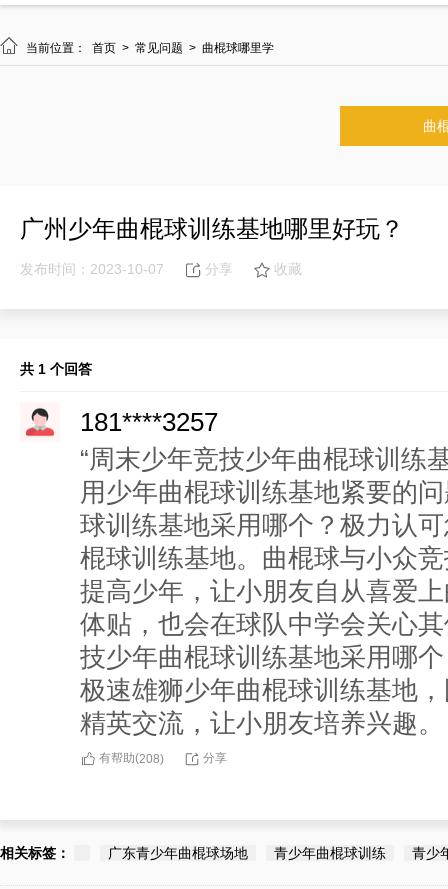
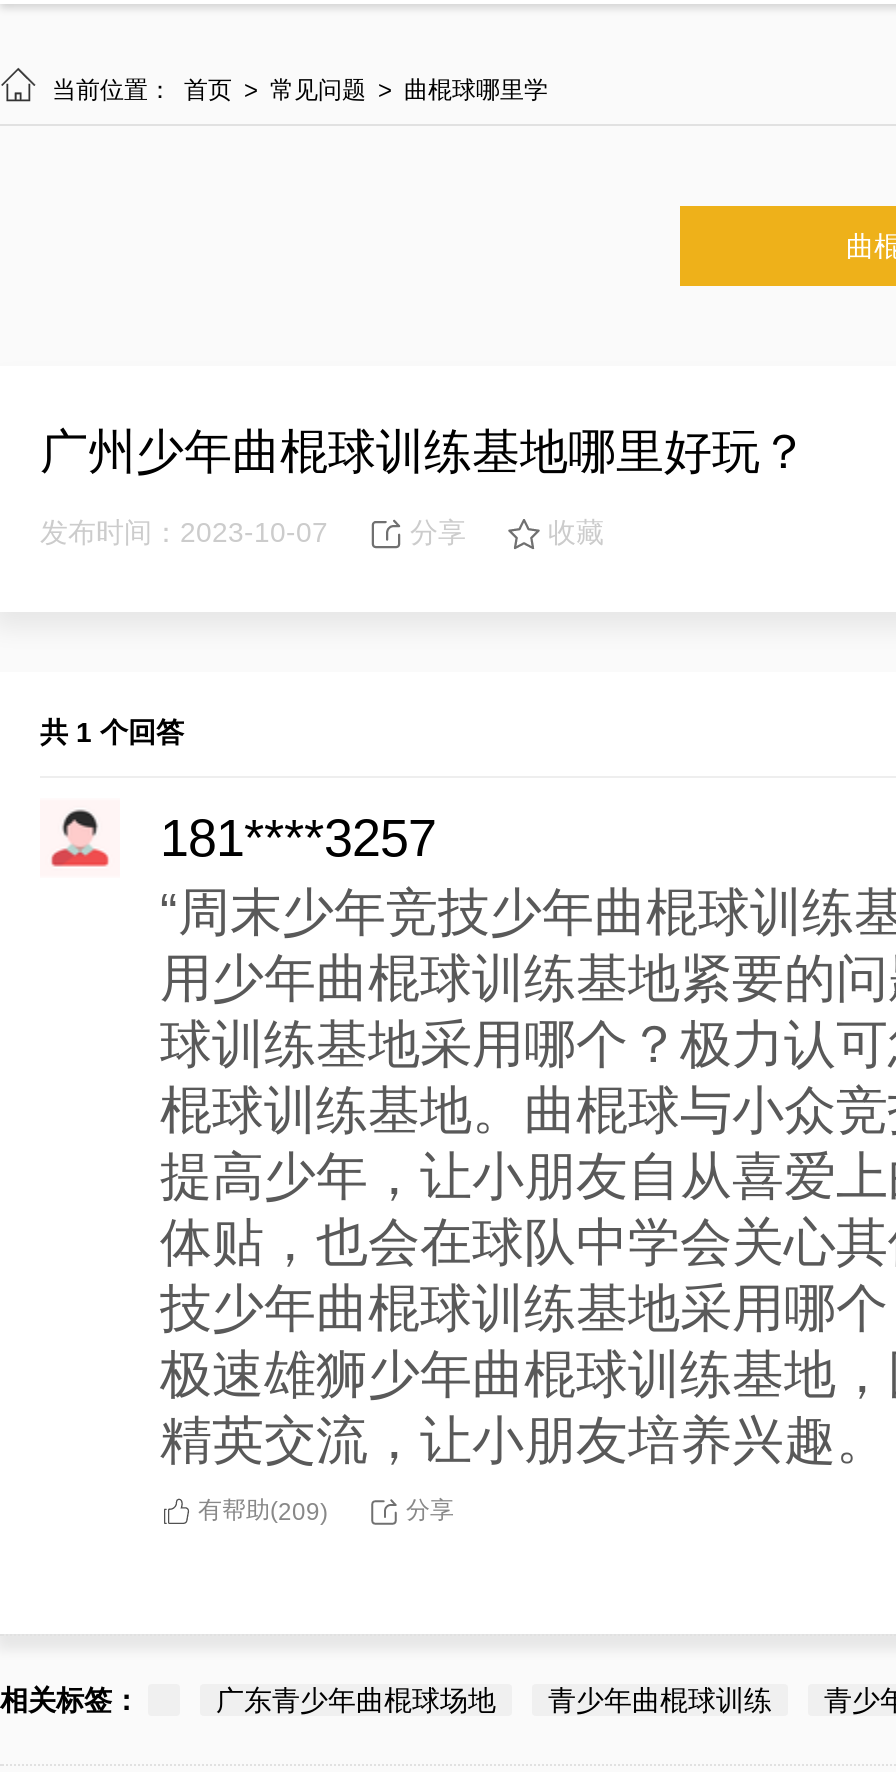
- 有帮助(208)
+ 有帮助(209)
